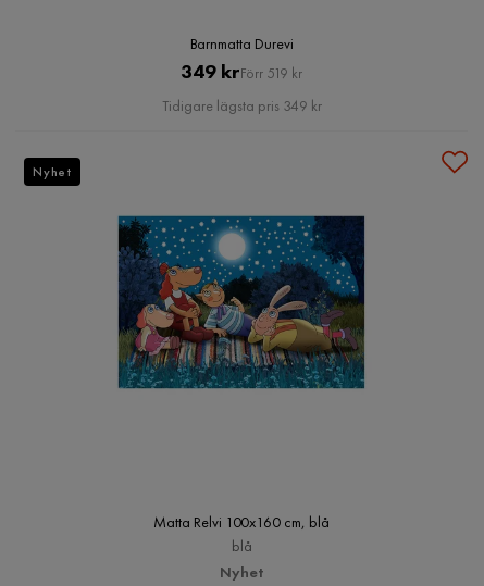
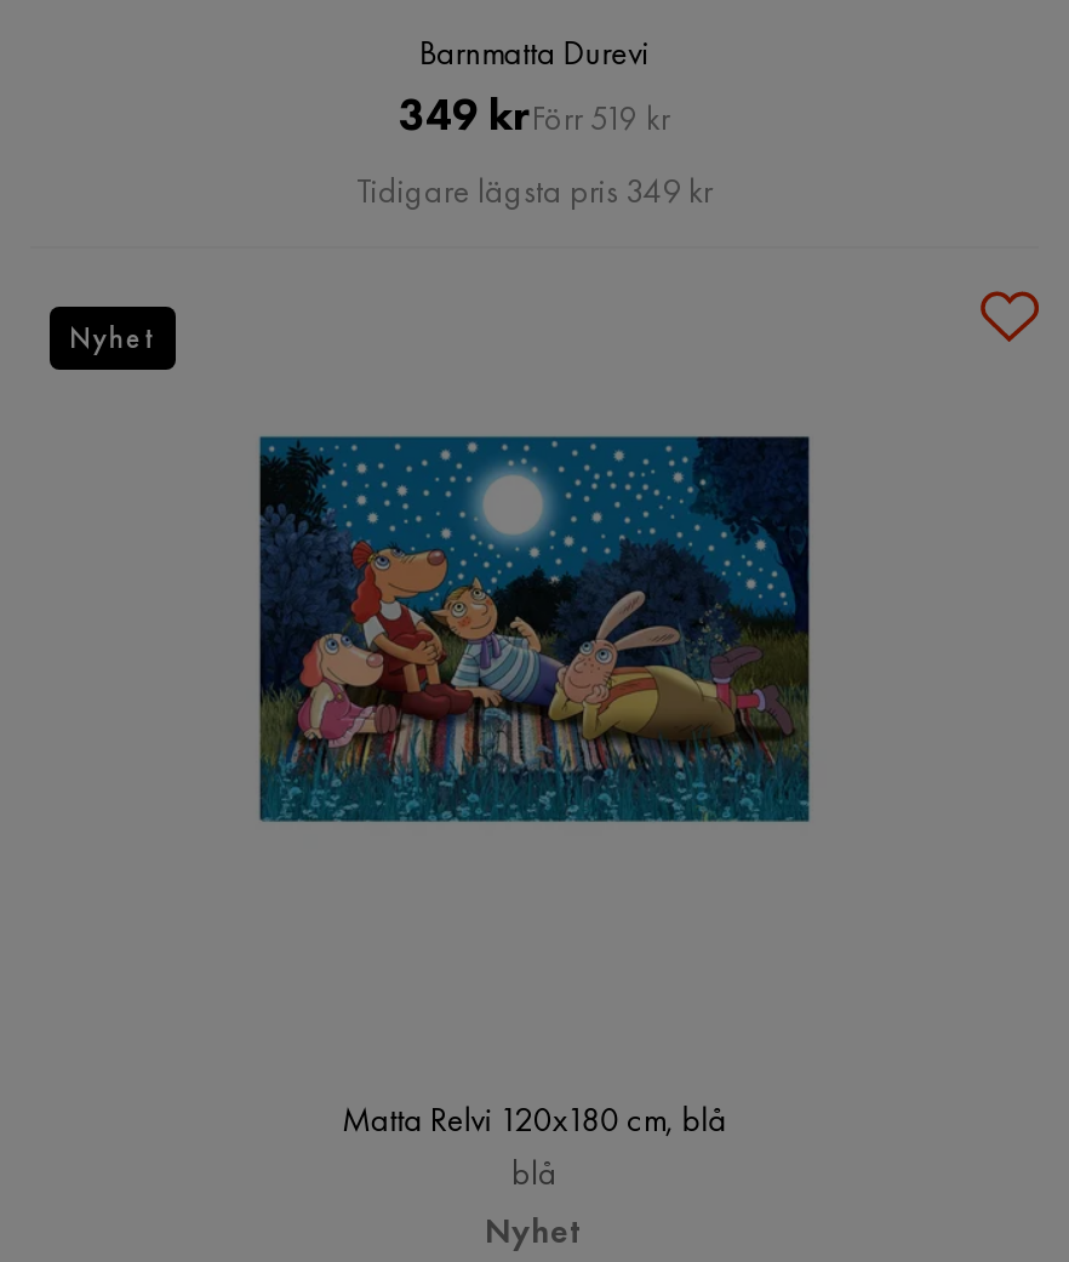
- Matta Relvi 100x160 cm, blå
+ Matta Relvi 120x180 cm, blå
